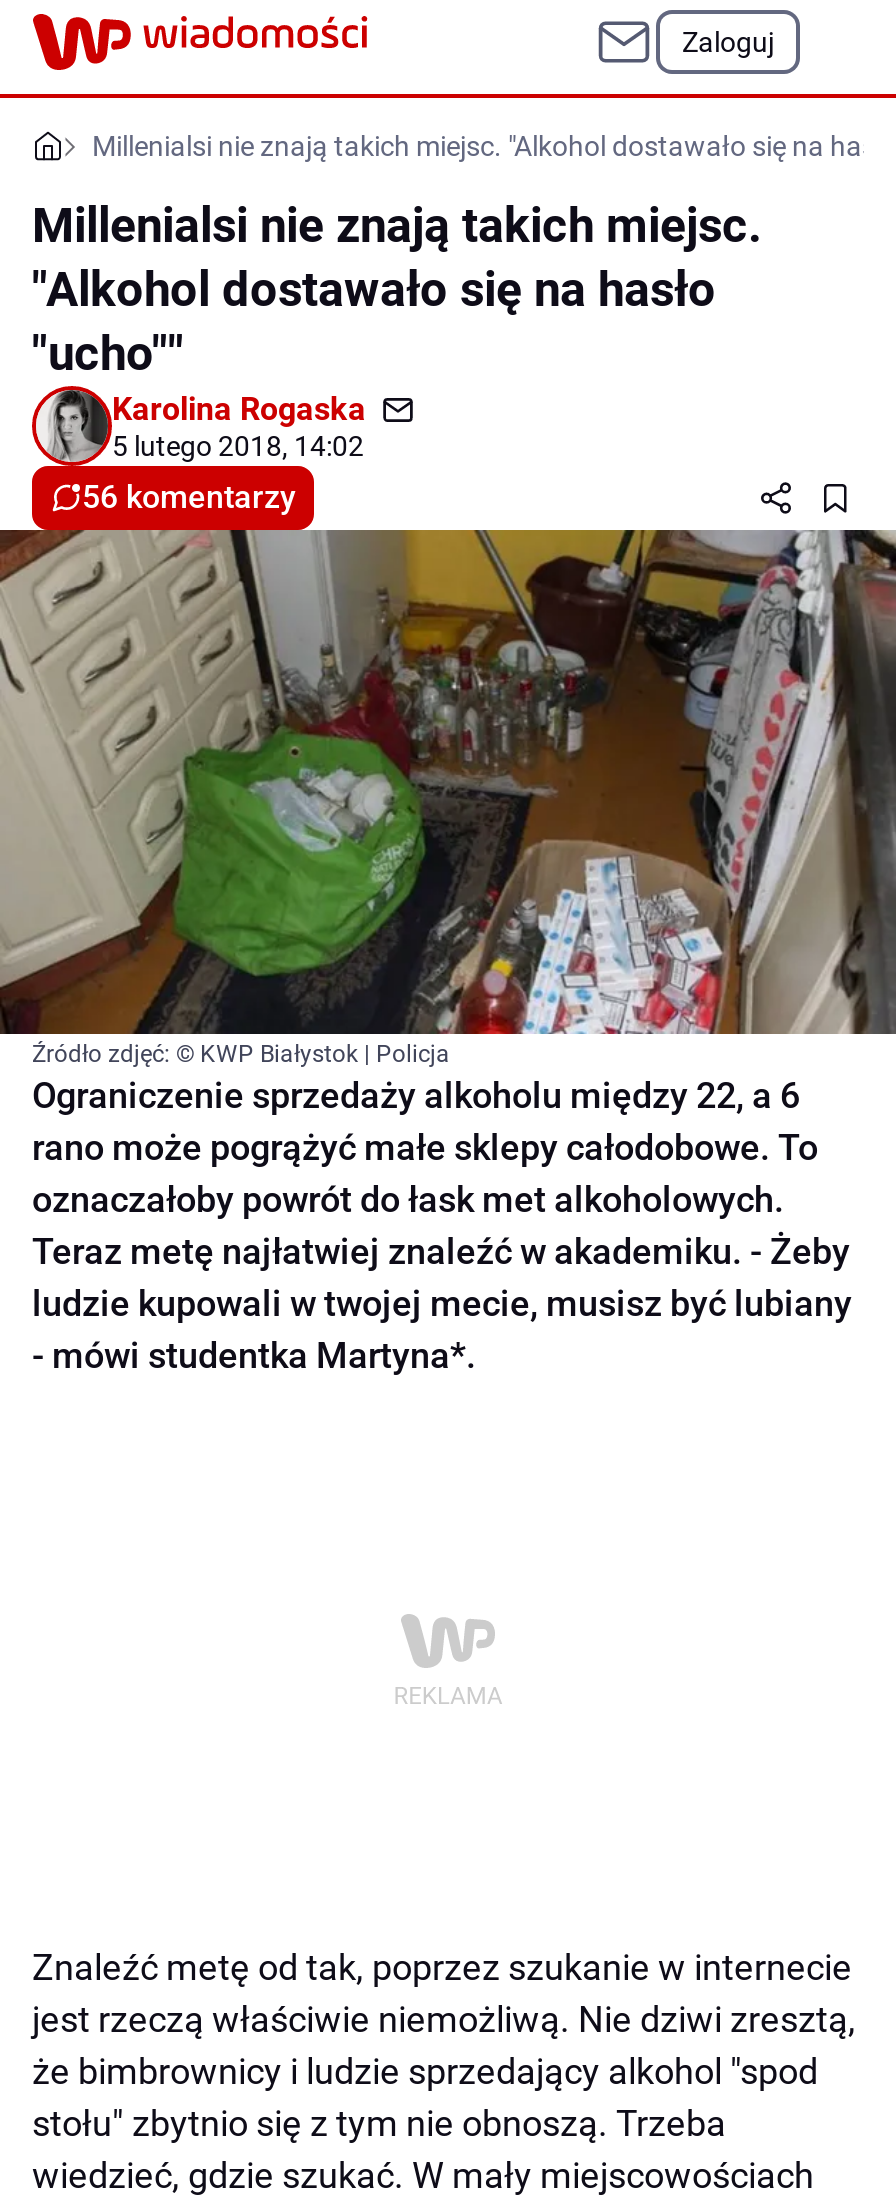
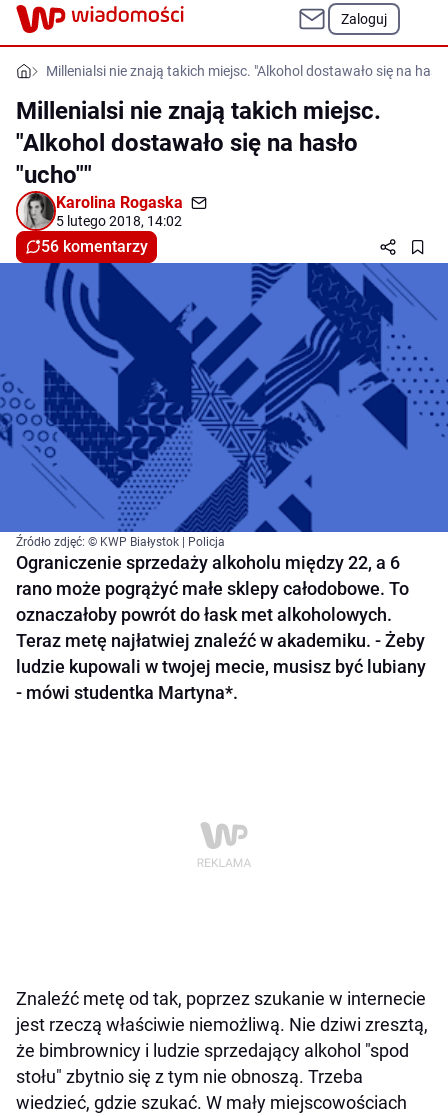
- [image]
+ [image]
